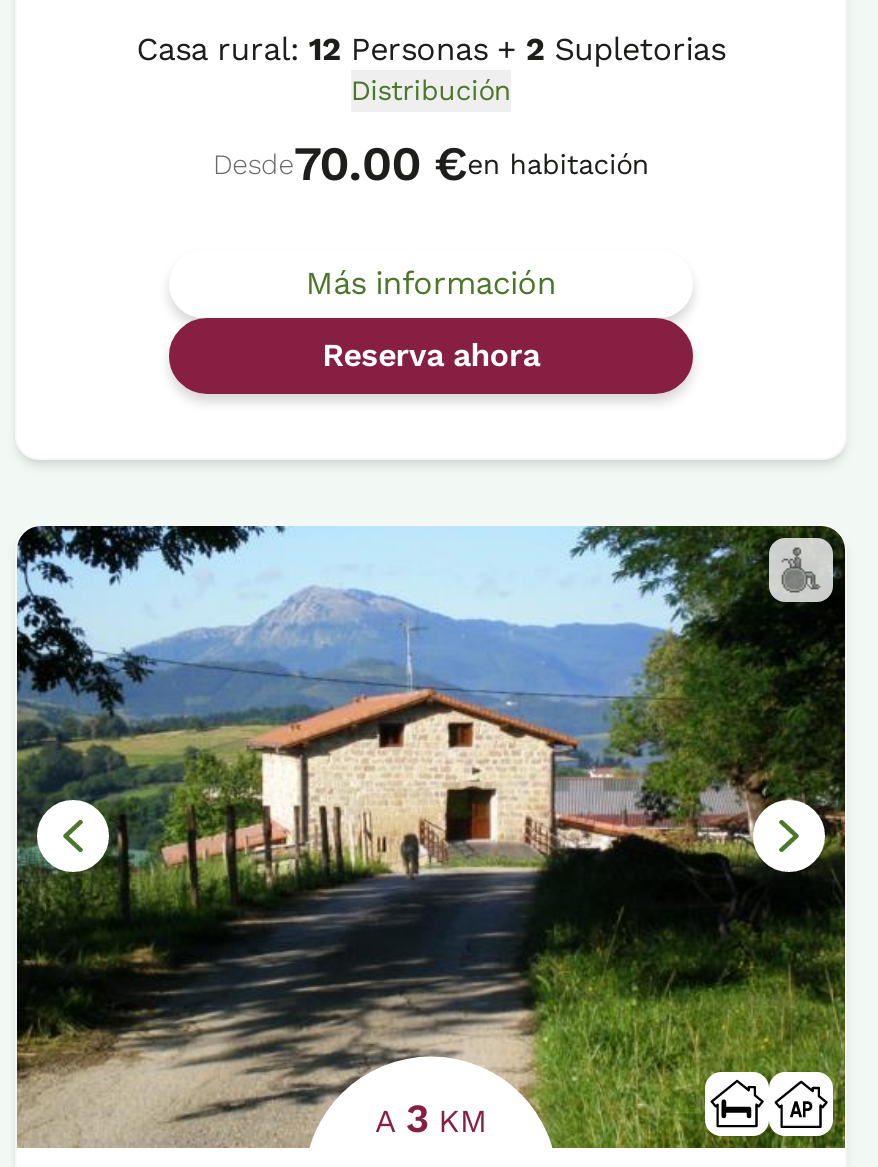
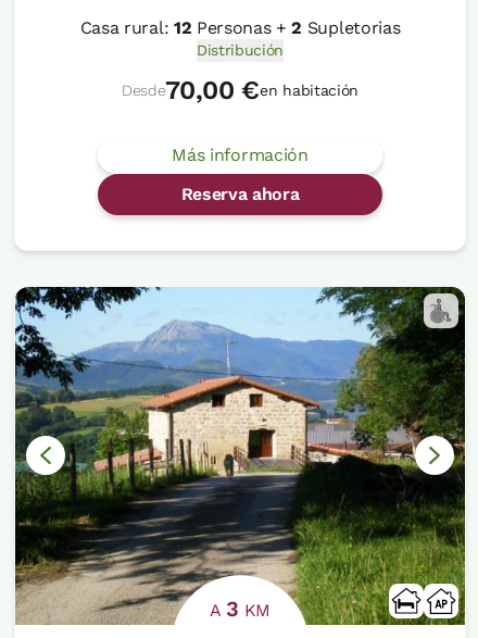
- Desde70.00 €en habitación
+ Desde70,00 €en habitación
